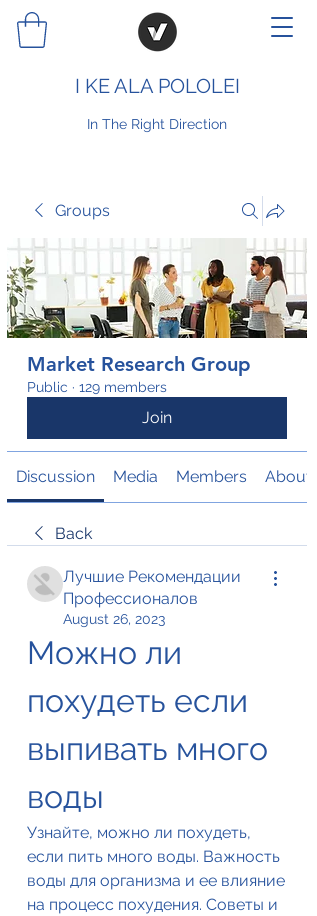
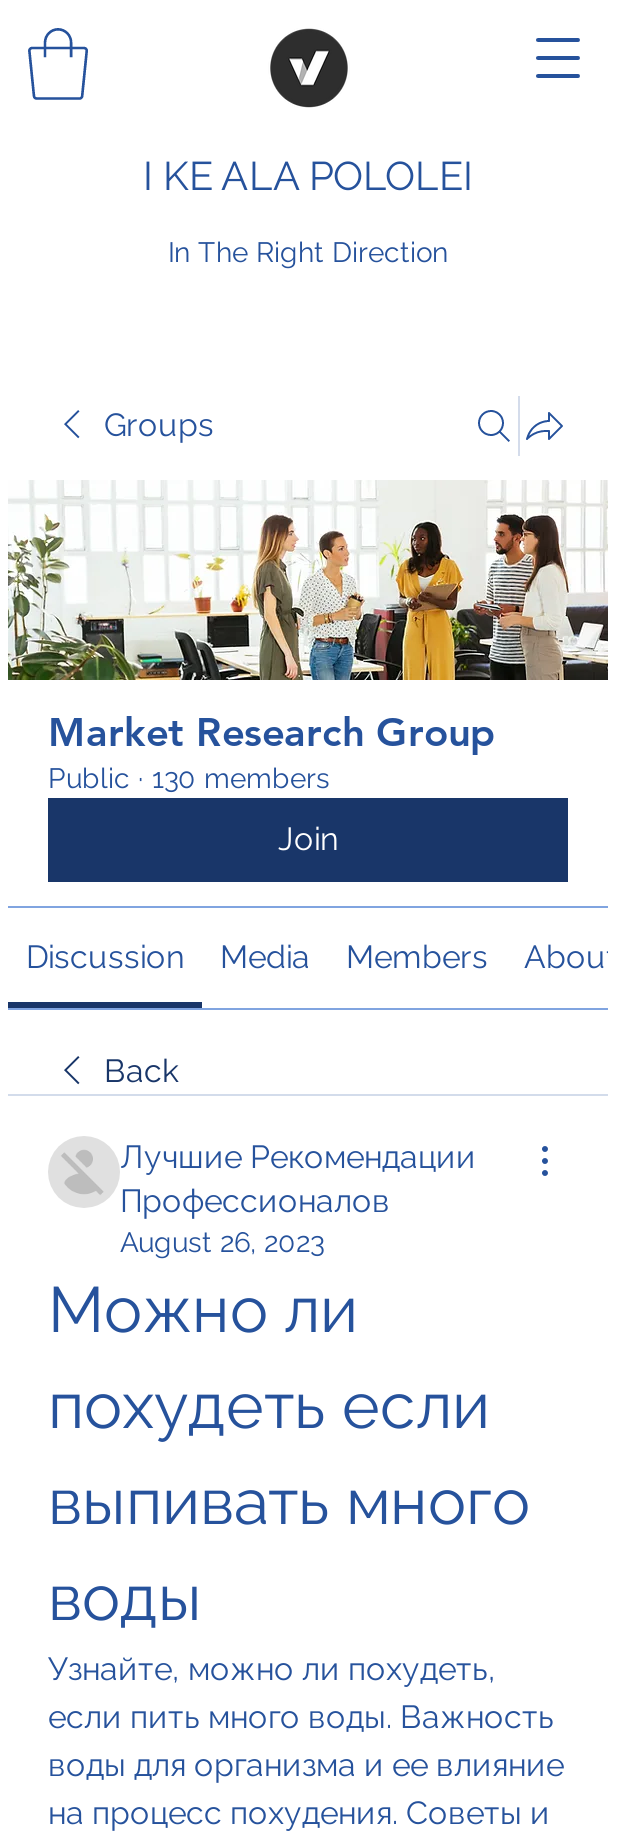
- Public · 129 members
+ Public · 130 members
